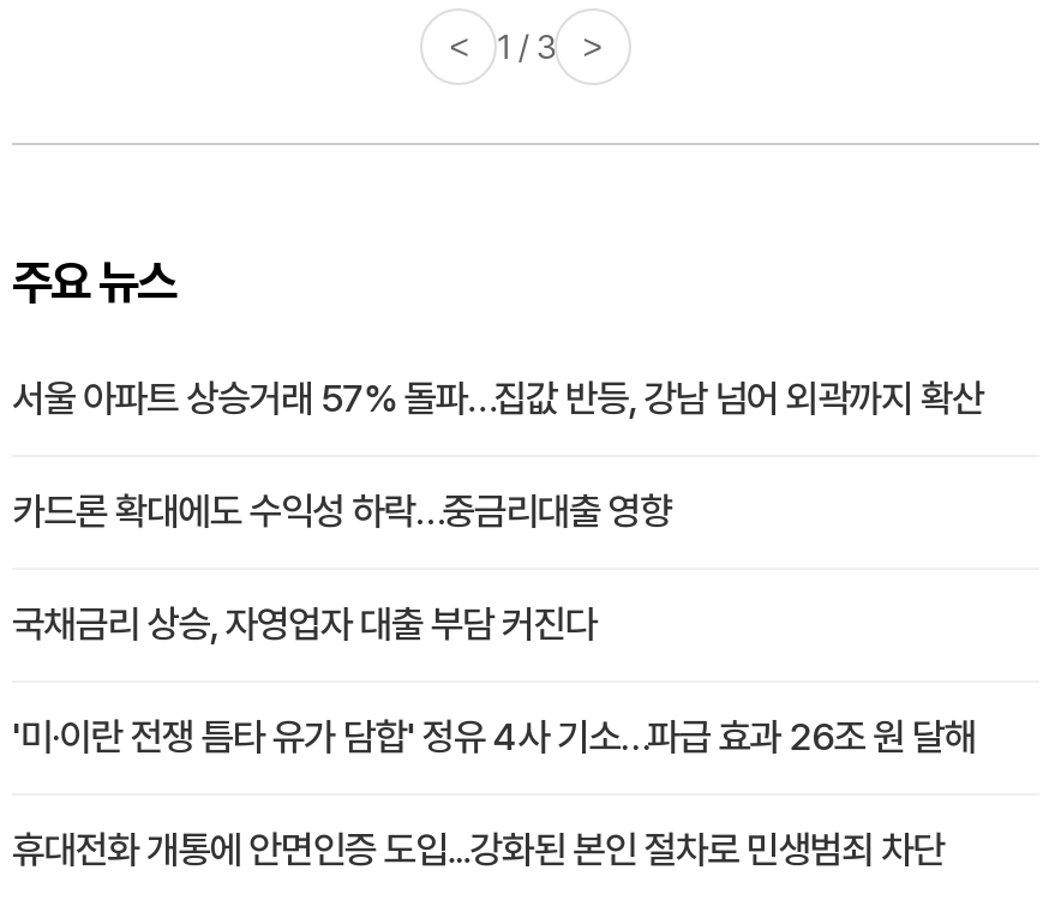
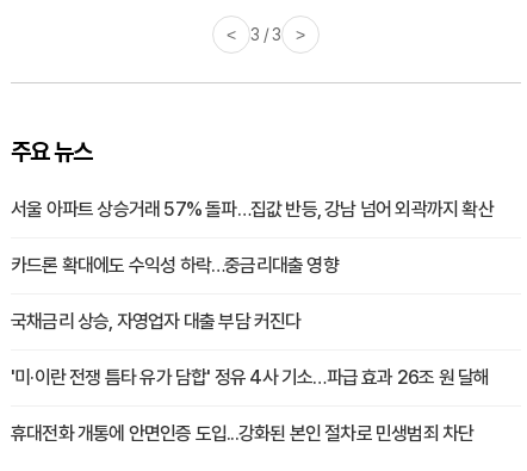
- 1 / 3
+ 3 / 3
